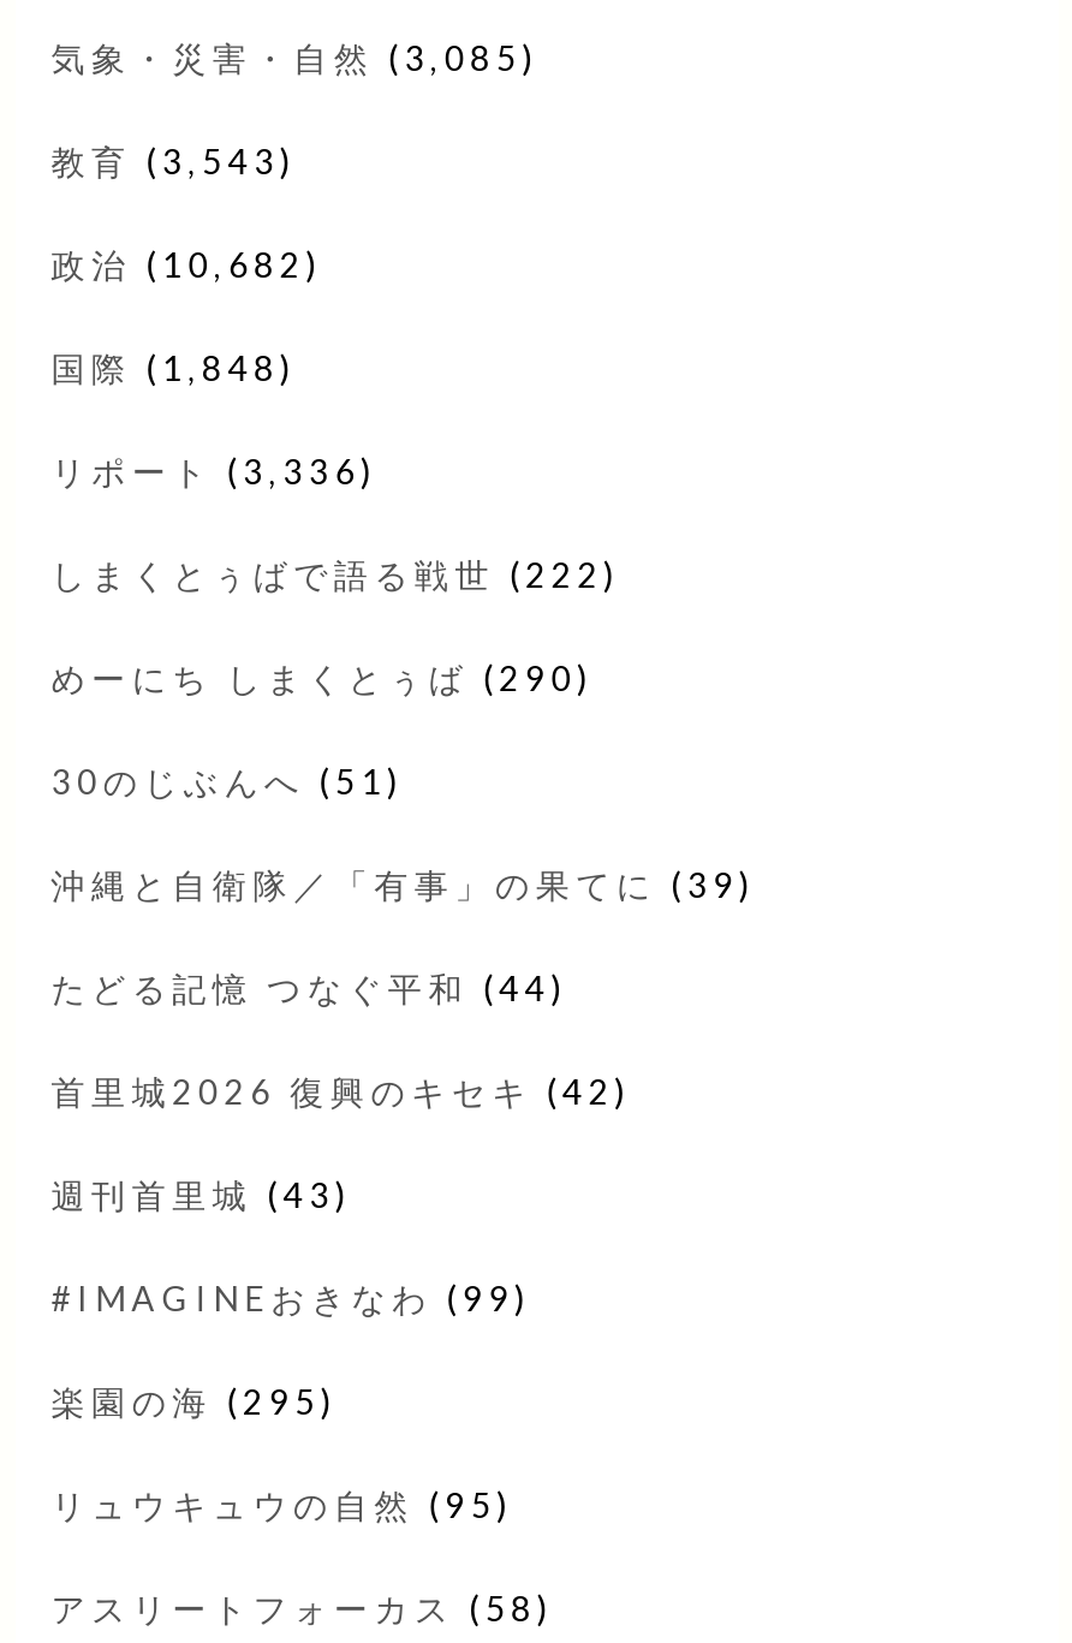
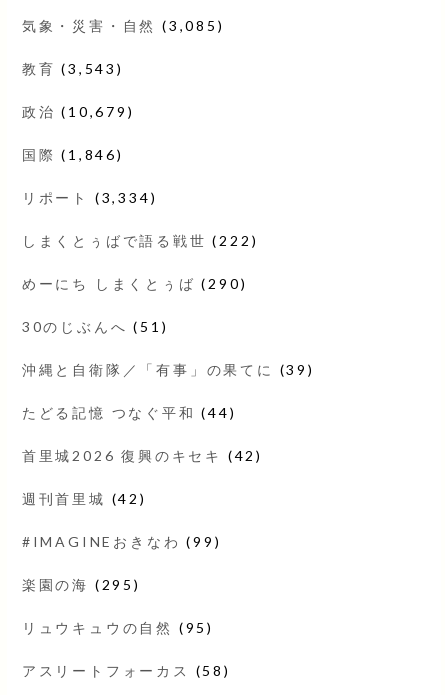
- 政治(10,682)
+ 政治(10,679)

- 国際(1,848)
+ 国際(1,846)

- リポート(3,336)
+ リポート(3,334)

- 週刊首里城(43)
+ 週刊首里城(42)
